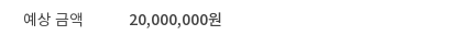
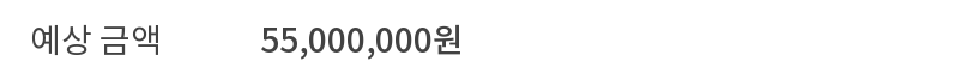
- 20,000,000원
+ 55,000,000원
